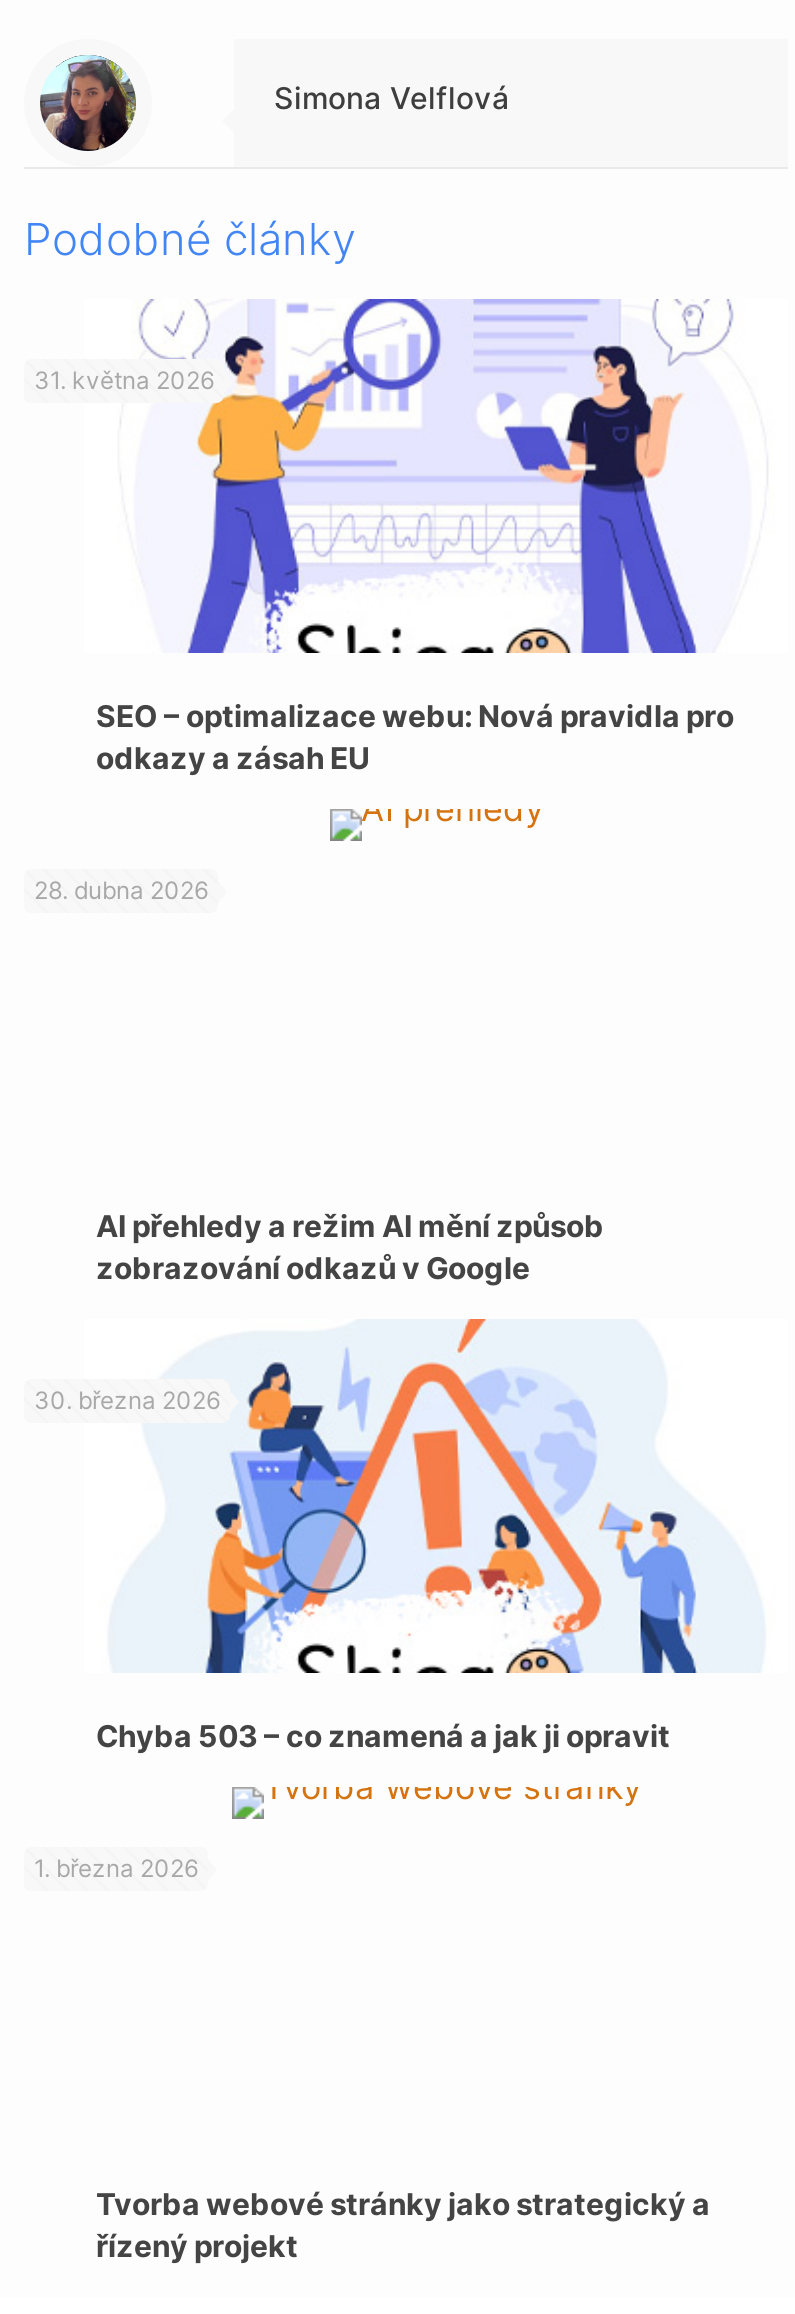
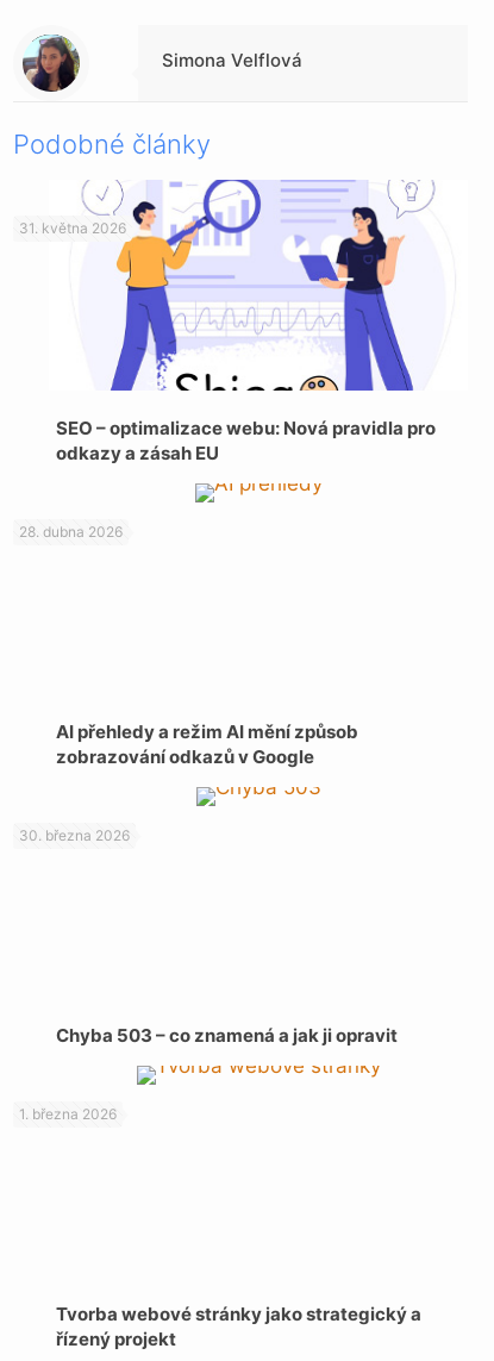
- [image]
